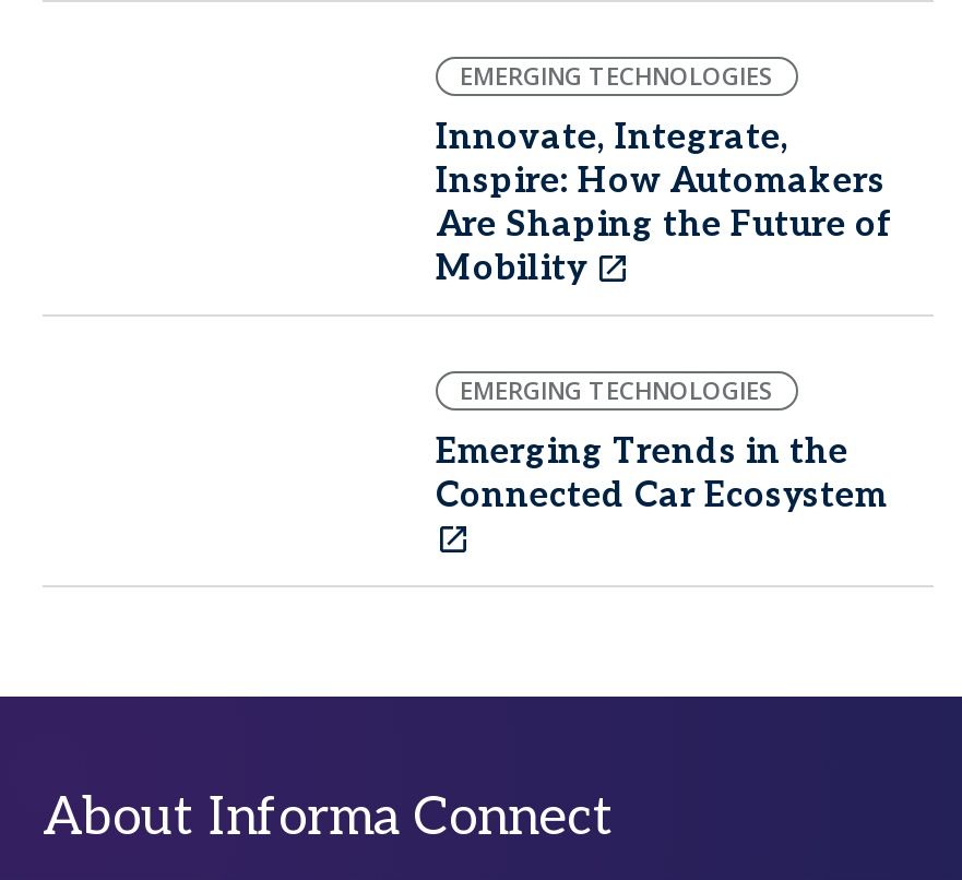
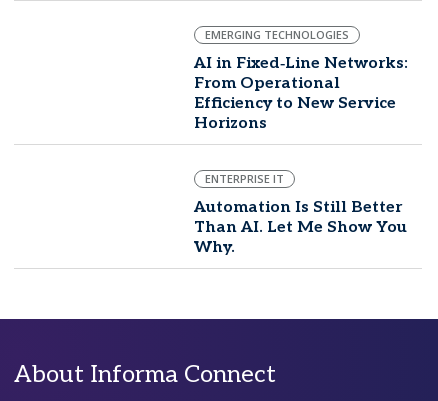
- Innovate, Integrate,
- Inspire: How Automakers
- Are Shaping the Future of
- Mobility
+ AI in Fixed‑Line Networks:
+ From Operational
+ Efficiency to New Service
+ Horizons

- EMERGING TECHNOLOGIES
+ ENTERPRISE IT

- Emerging Trends in the
- Connected Car Ecosystem
+ Automation Is Still Better
+ Than AI. Let Me Show You
+ Why.
